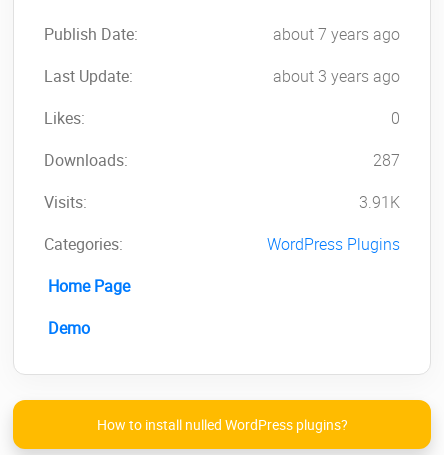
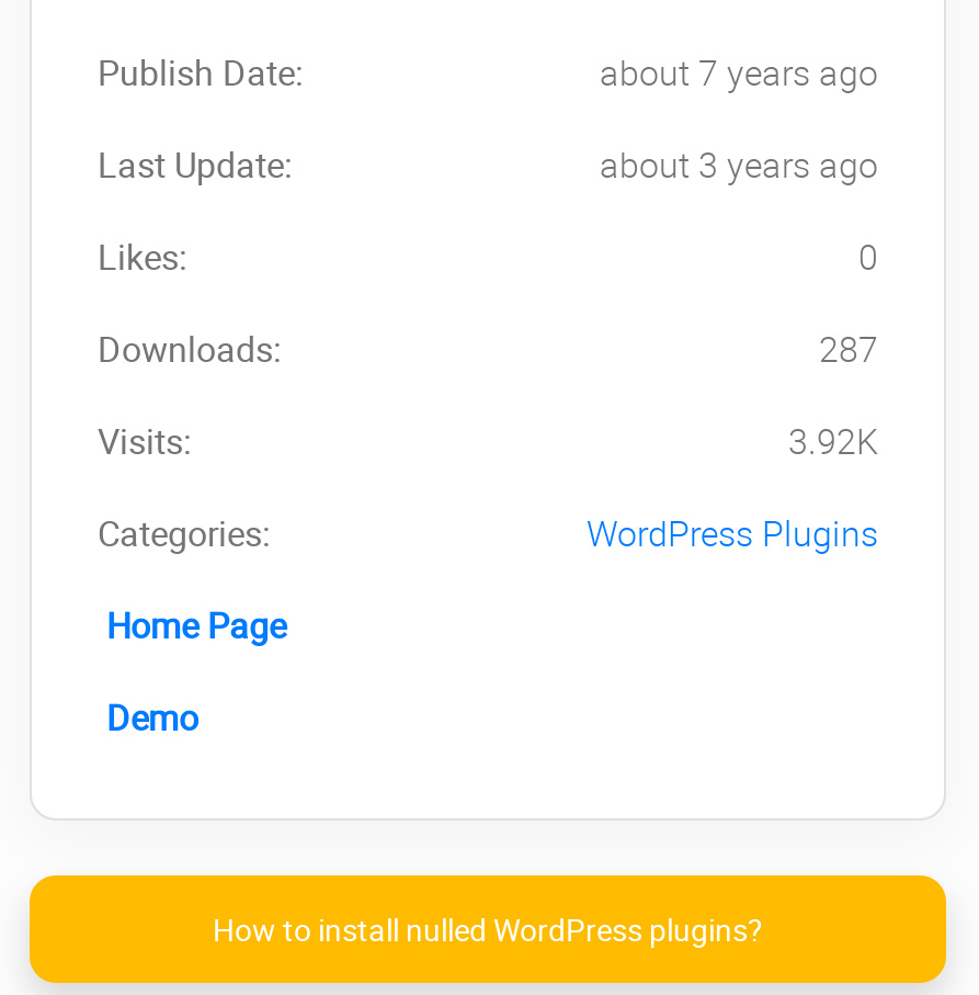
- 3.91K
+ 3.92K
